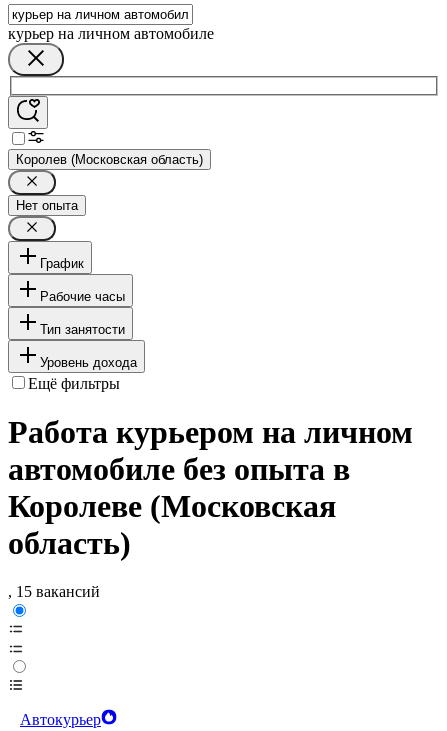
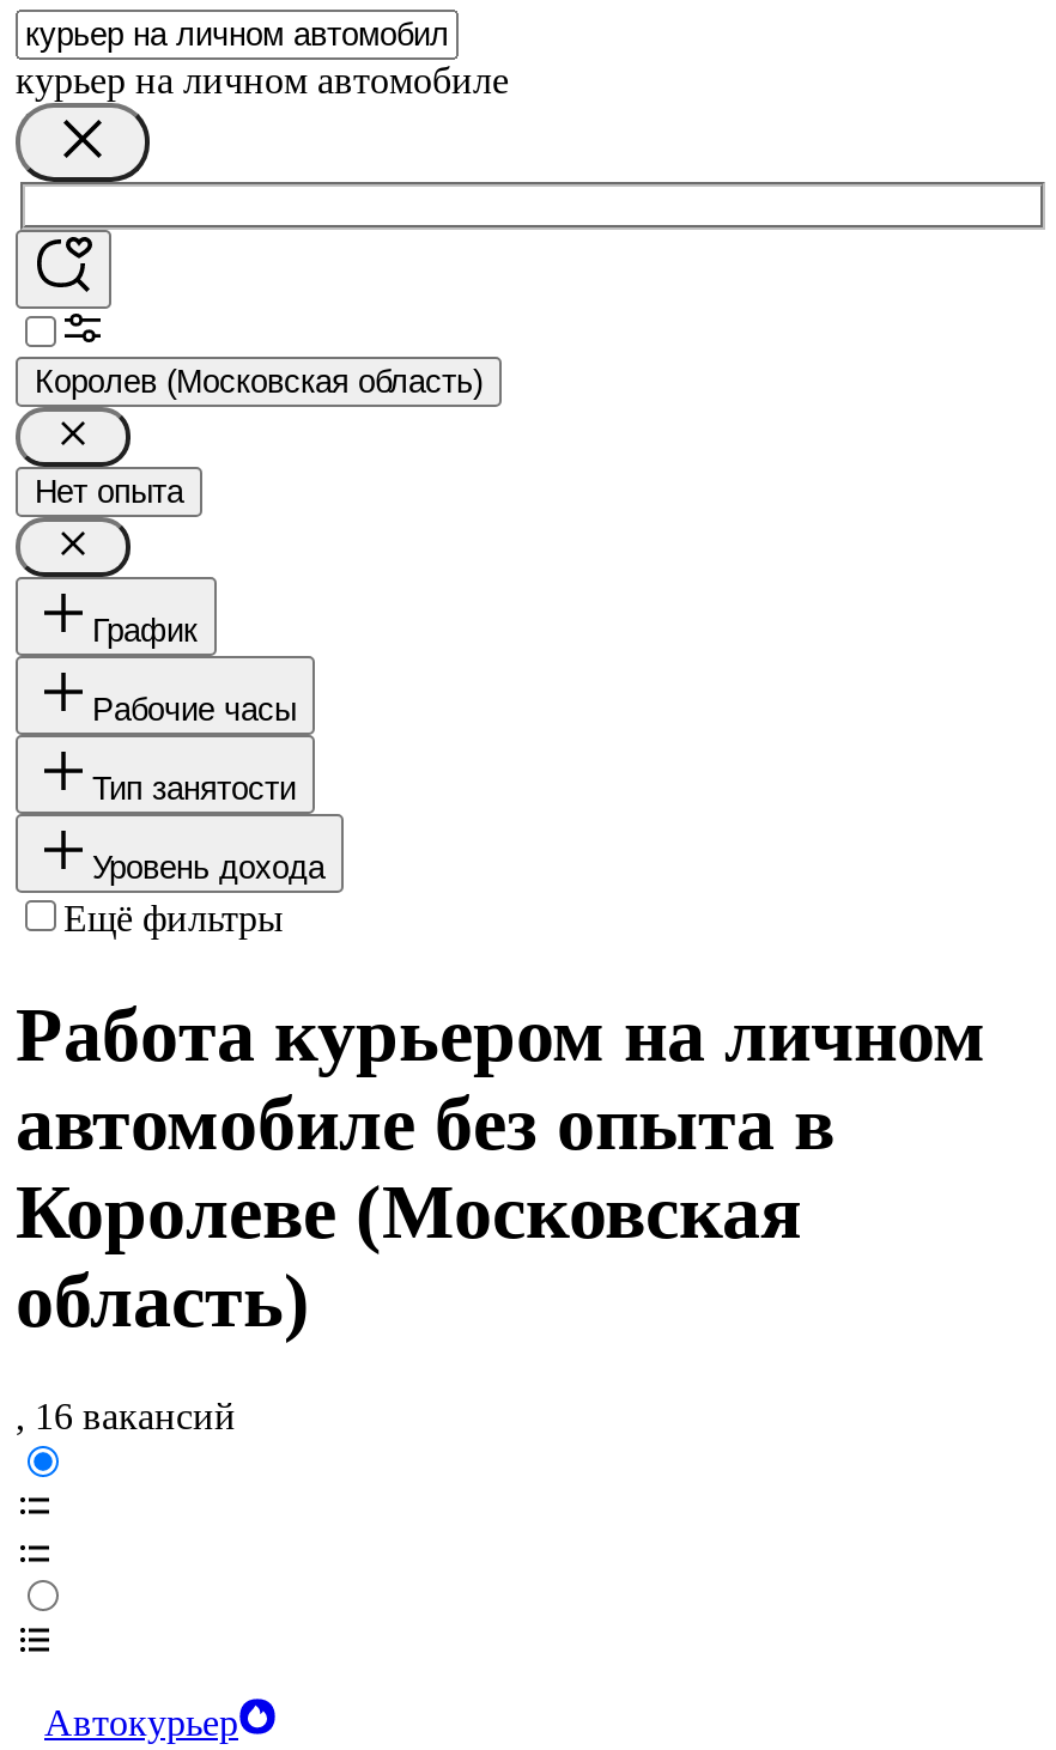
- , 15 вакансий
+ , 16 вакансий
